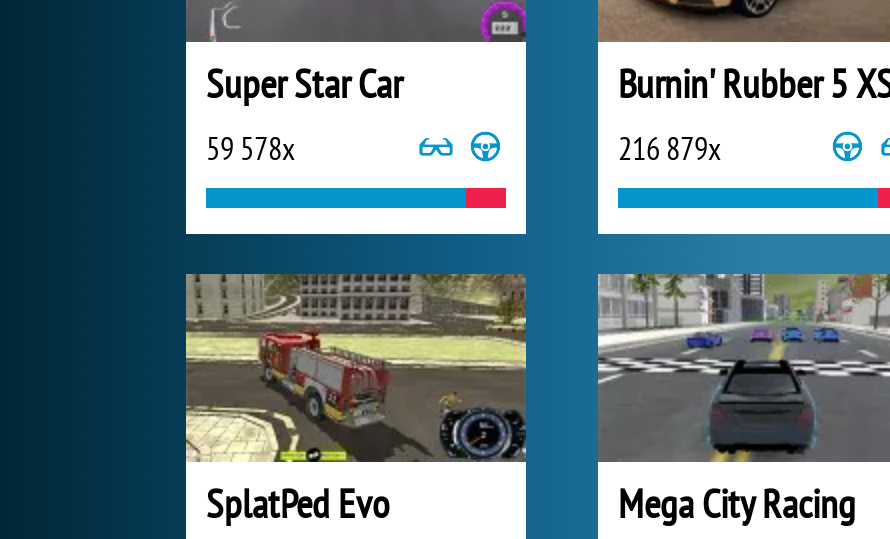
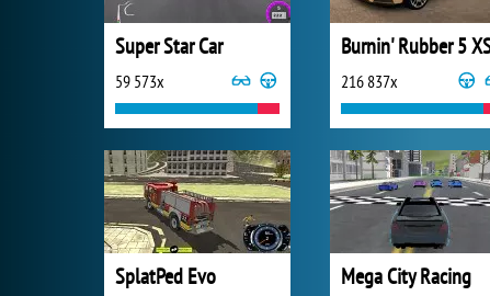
- 59 578x
+ 59 573x

- 216 879x
+ 216 837x
